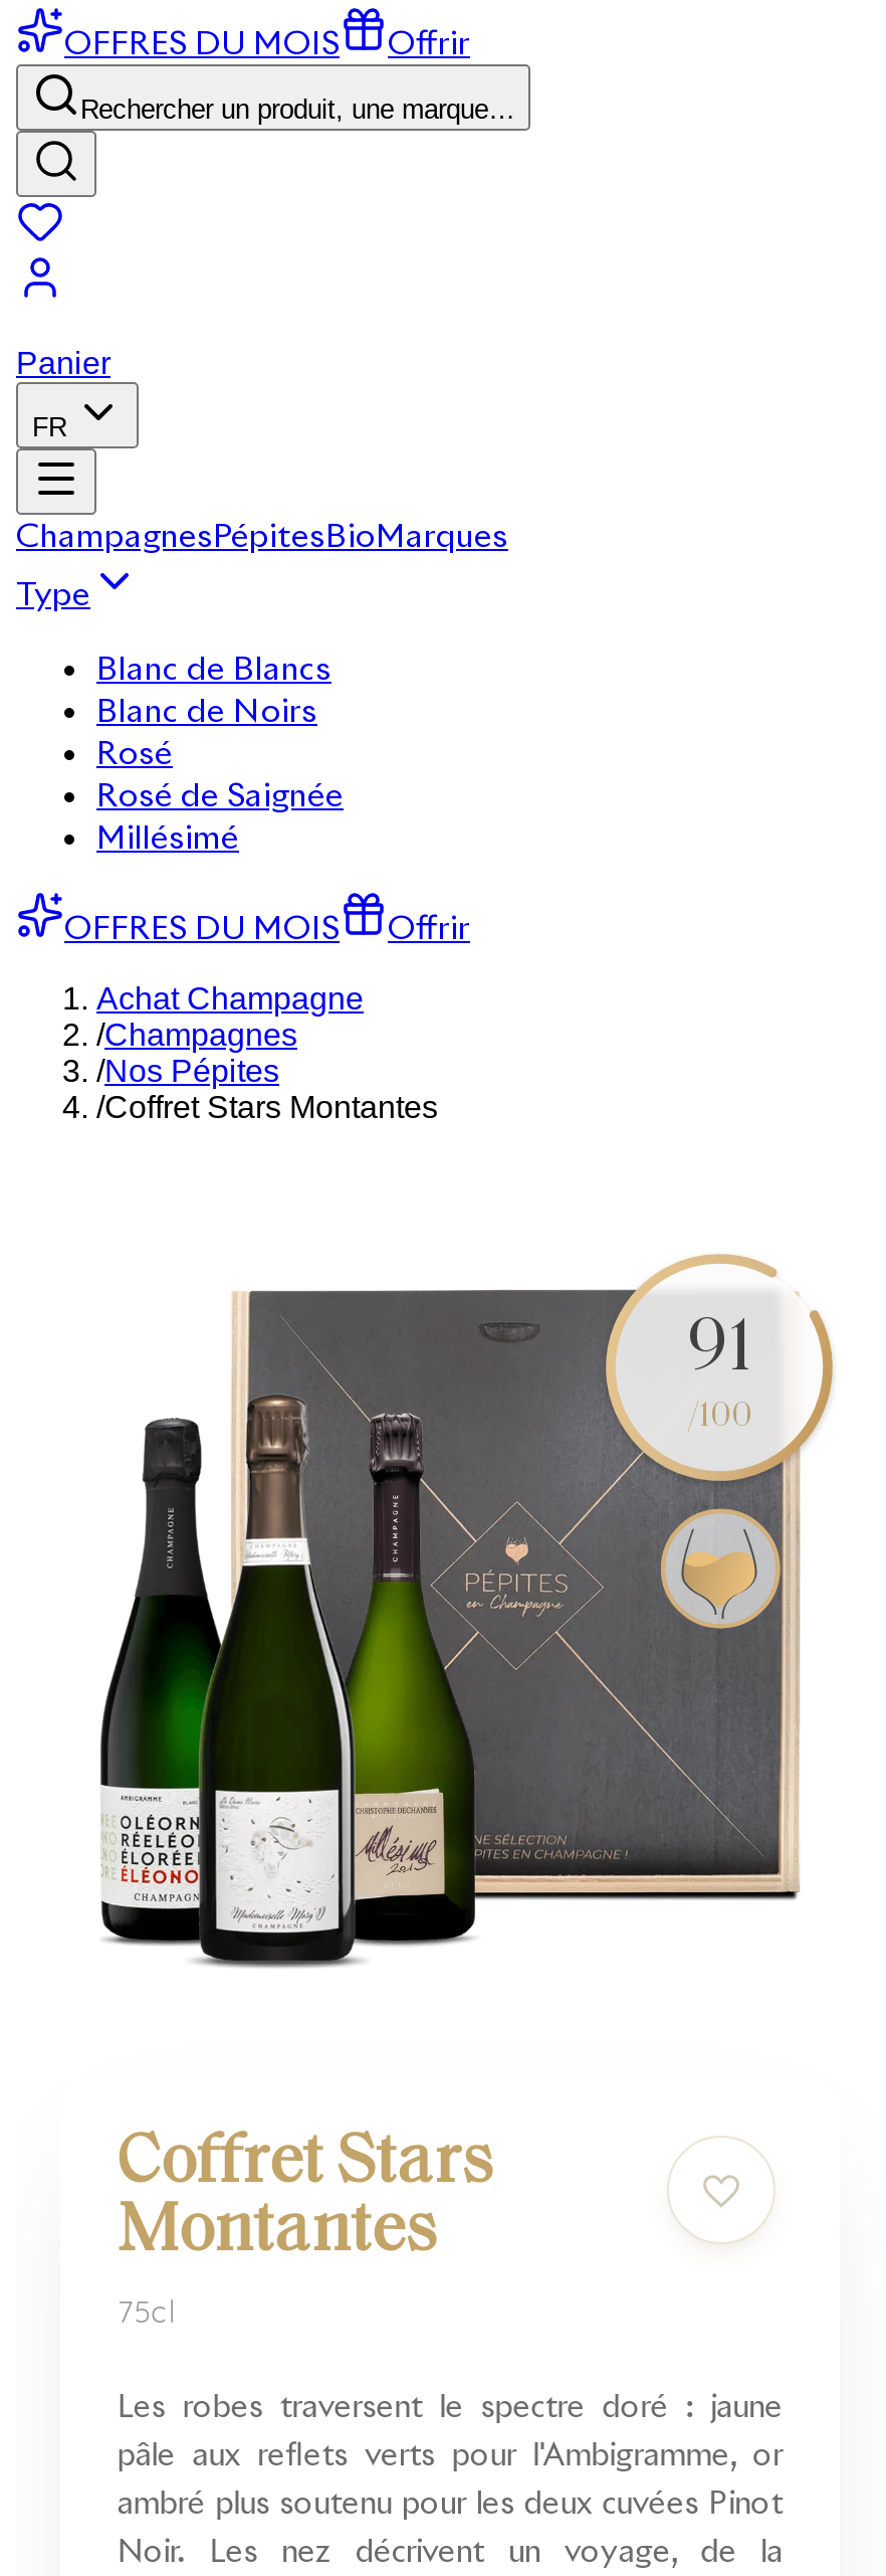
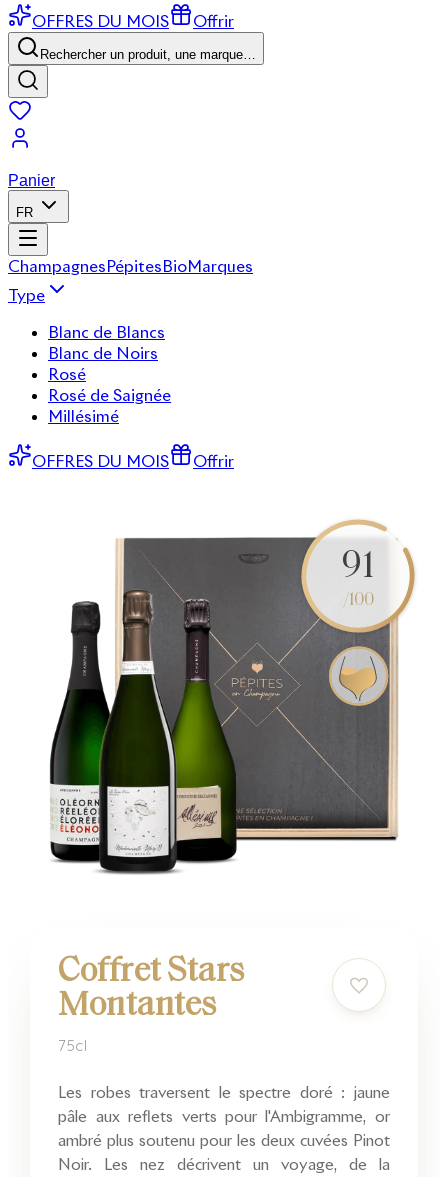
- Achat Champagne
- /Champagnes
- /Nos Pépites
- /Coffret Stars Montantes
